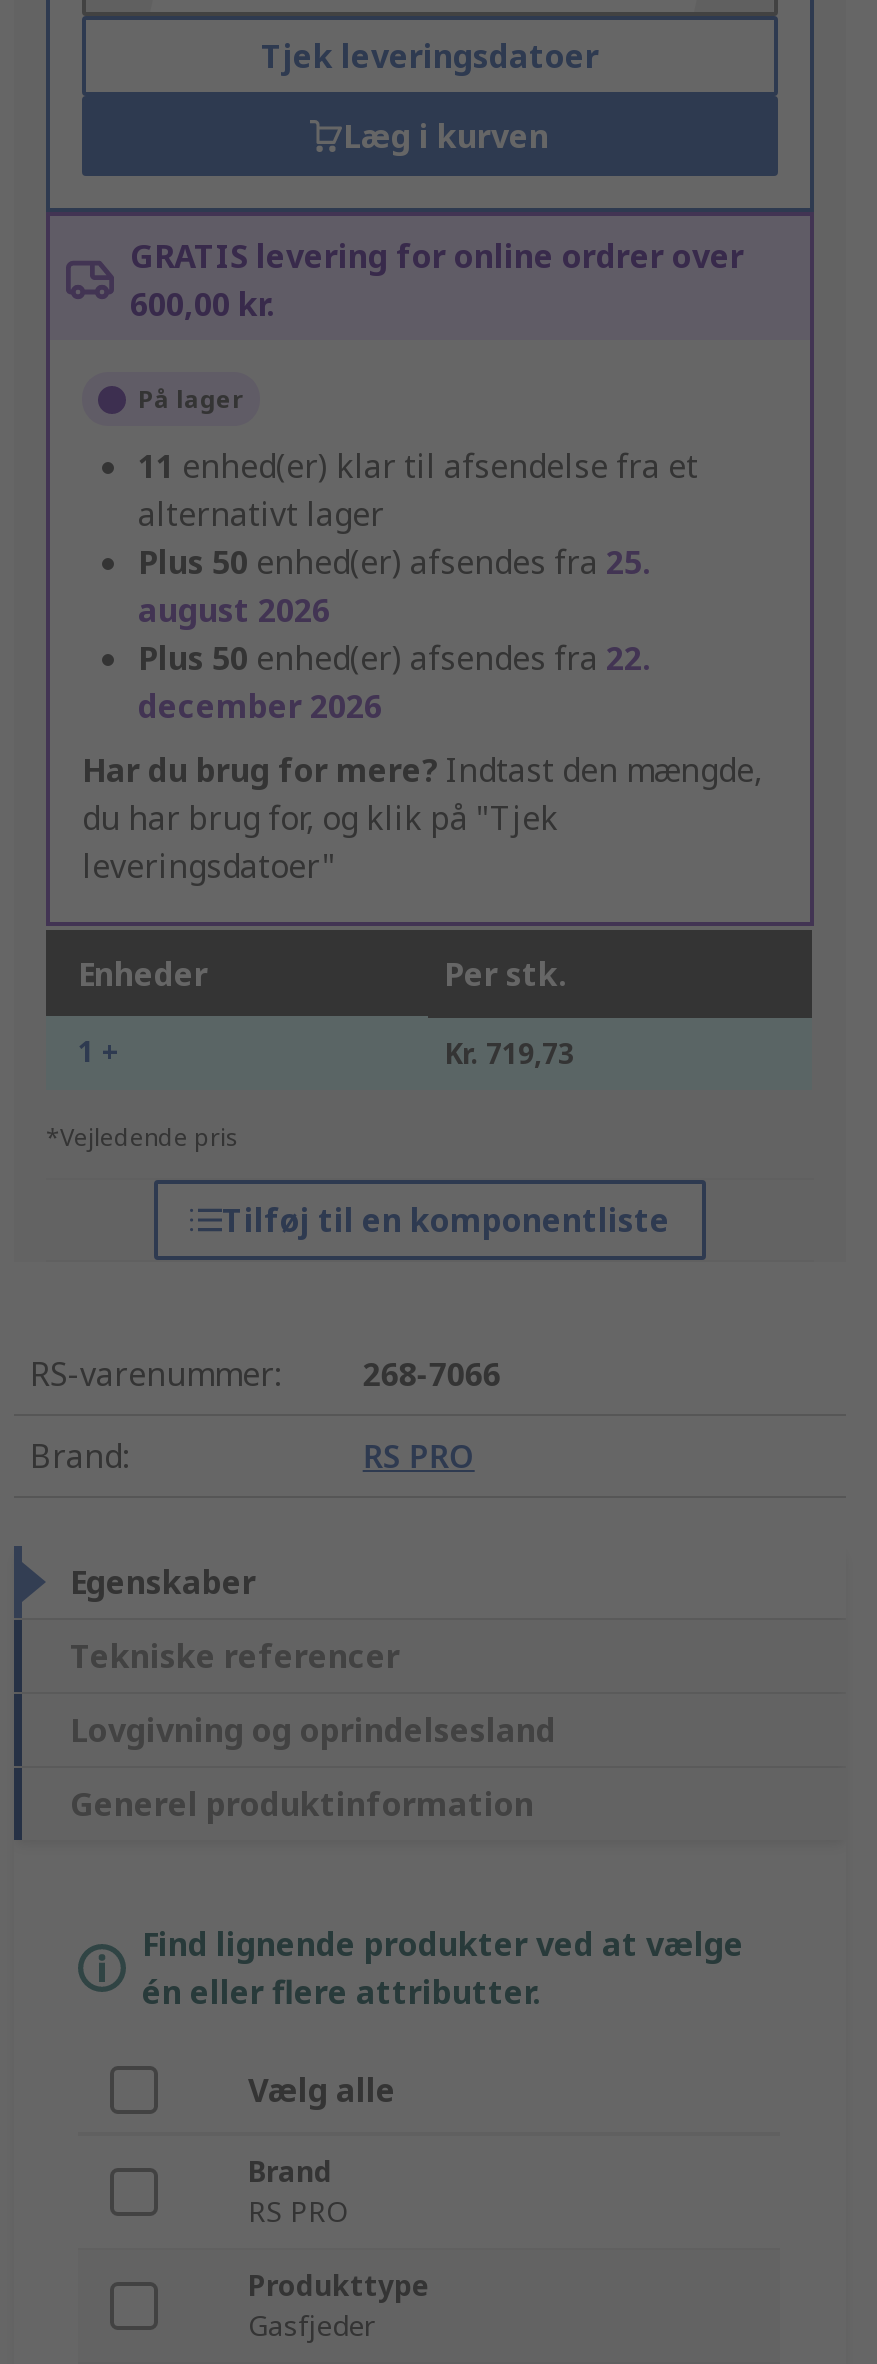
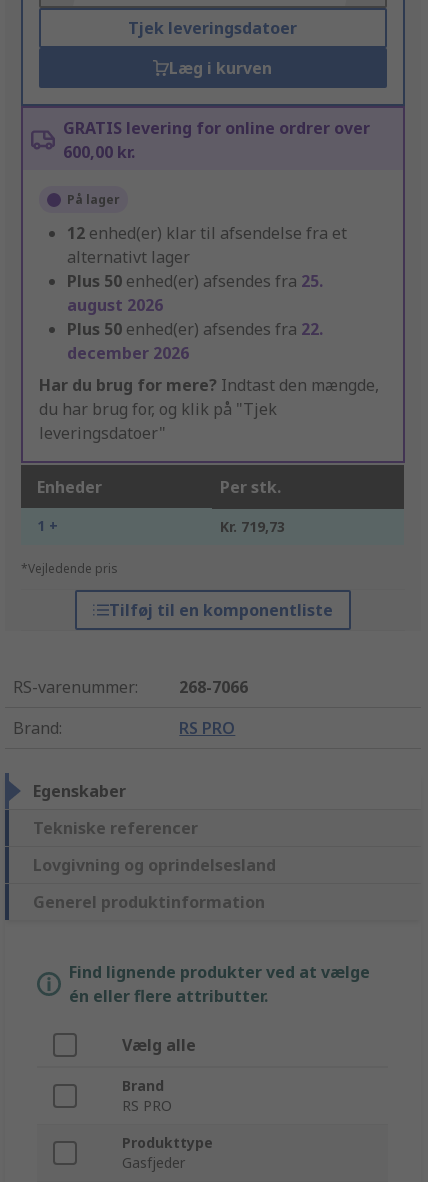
- 11 enhed(er) klar til afsendelse fra et
+ 12 enhed(er) klar til afsendelse fra et
